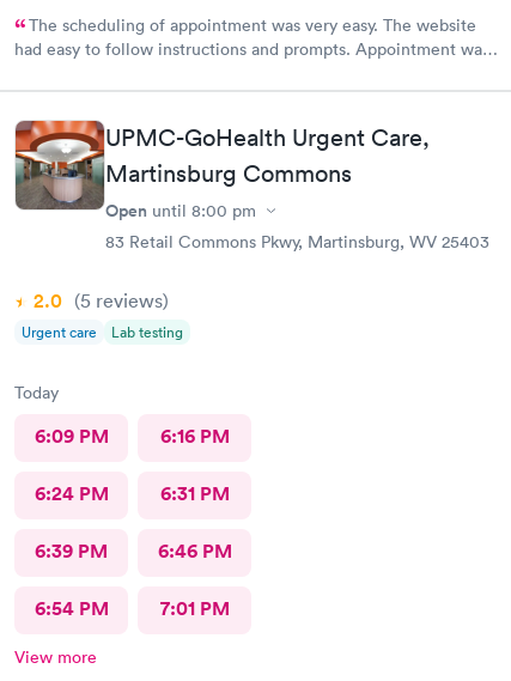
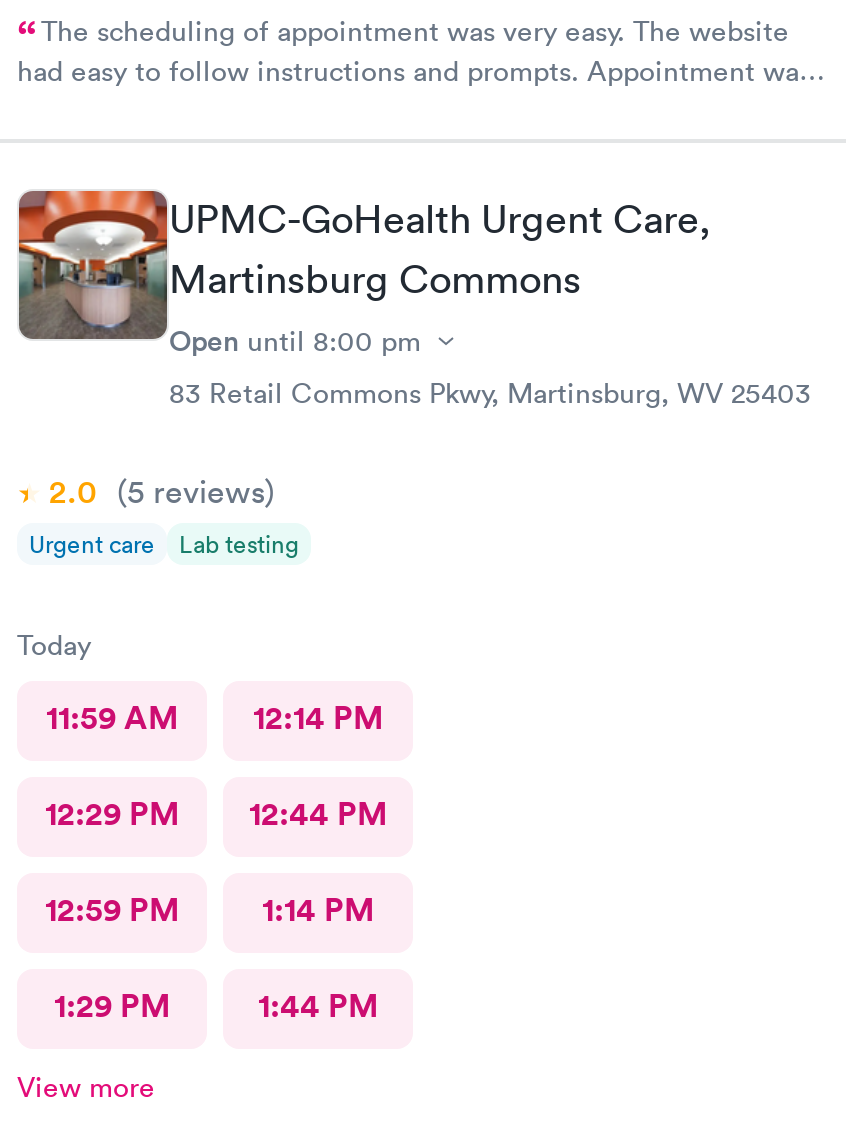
- 6:09 PM
- 6:16 PM
+ 11:59 AM
+ 12:14 PM

- 6:24 PM
- 6:31 PM
+ 12:29 PM
+ 12:44 PM

- 6:39 PM
- 6:46 PM
+ 12:59 PM
+ 1:14 PM

- 6:54 PM
- 7:01 PM
+ 1:29 PM
+ 1:44 PM
